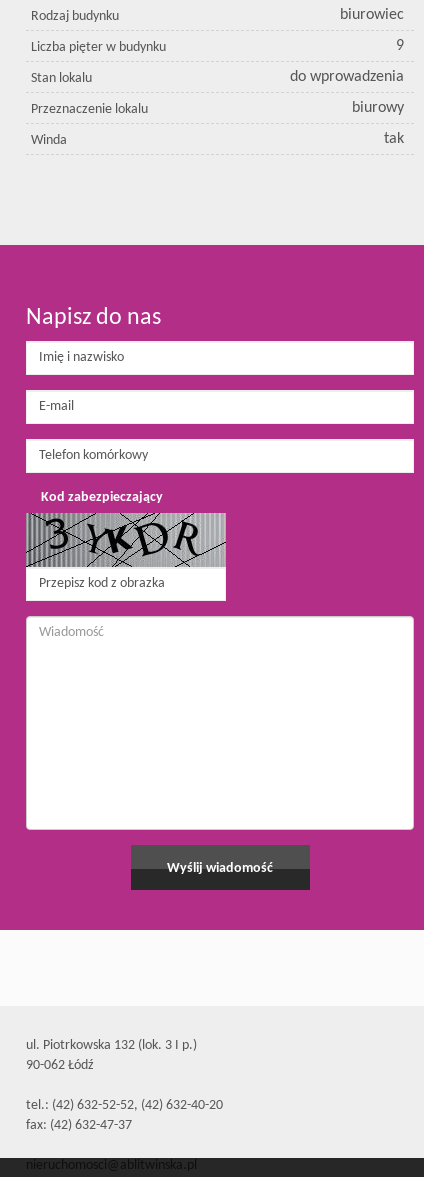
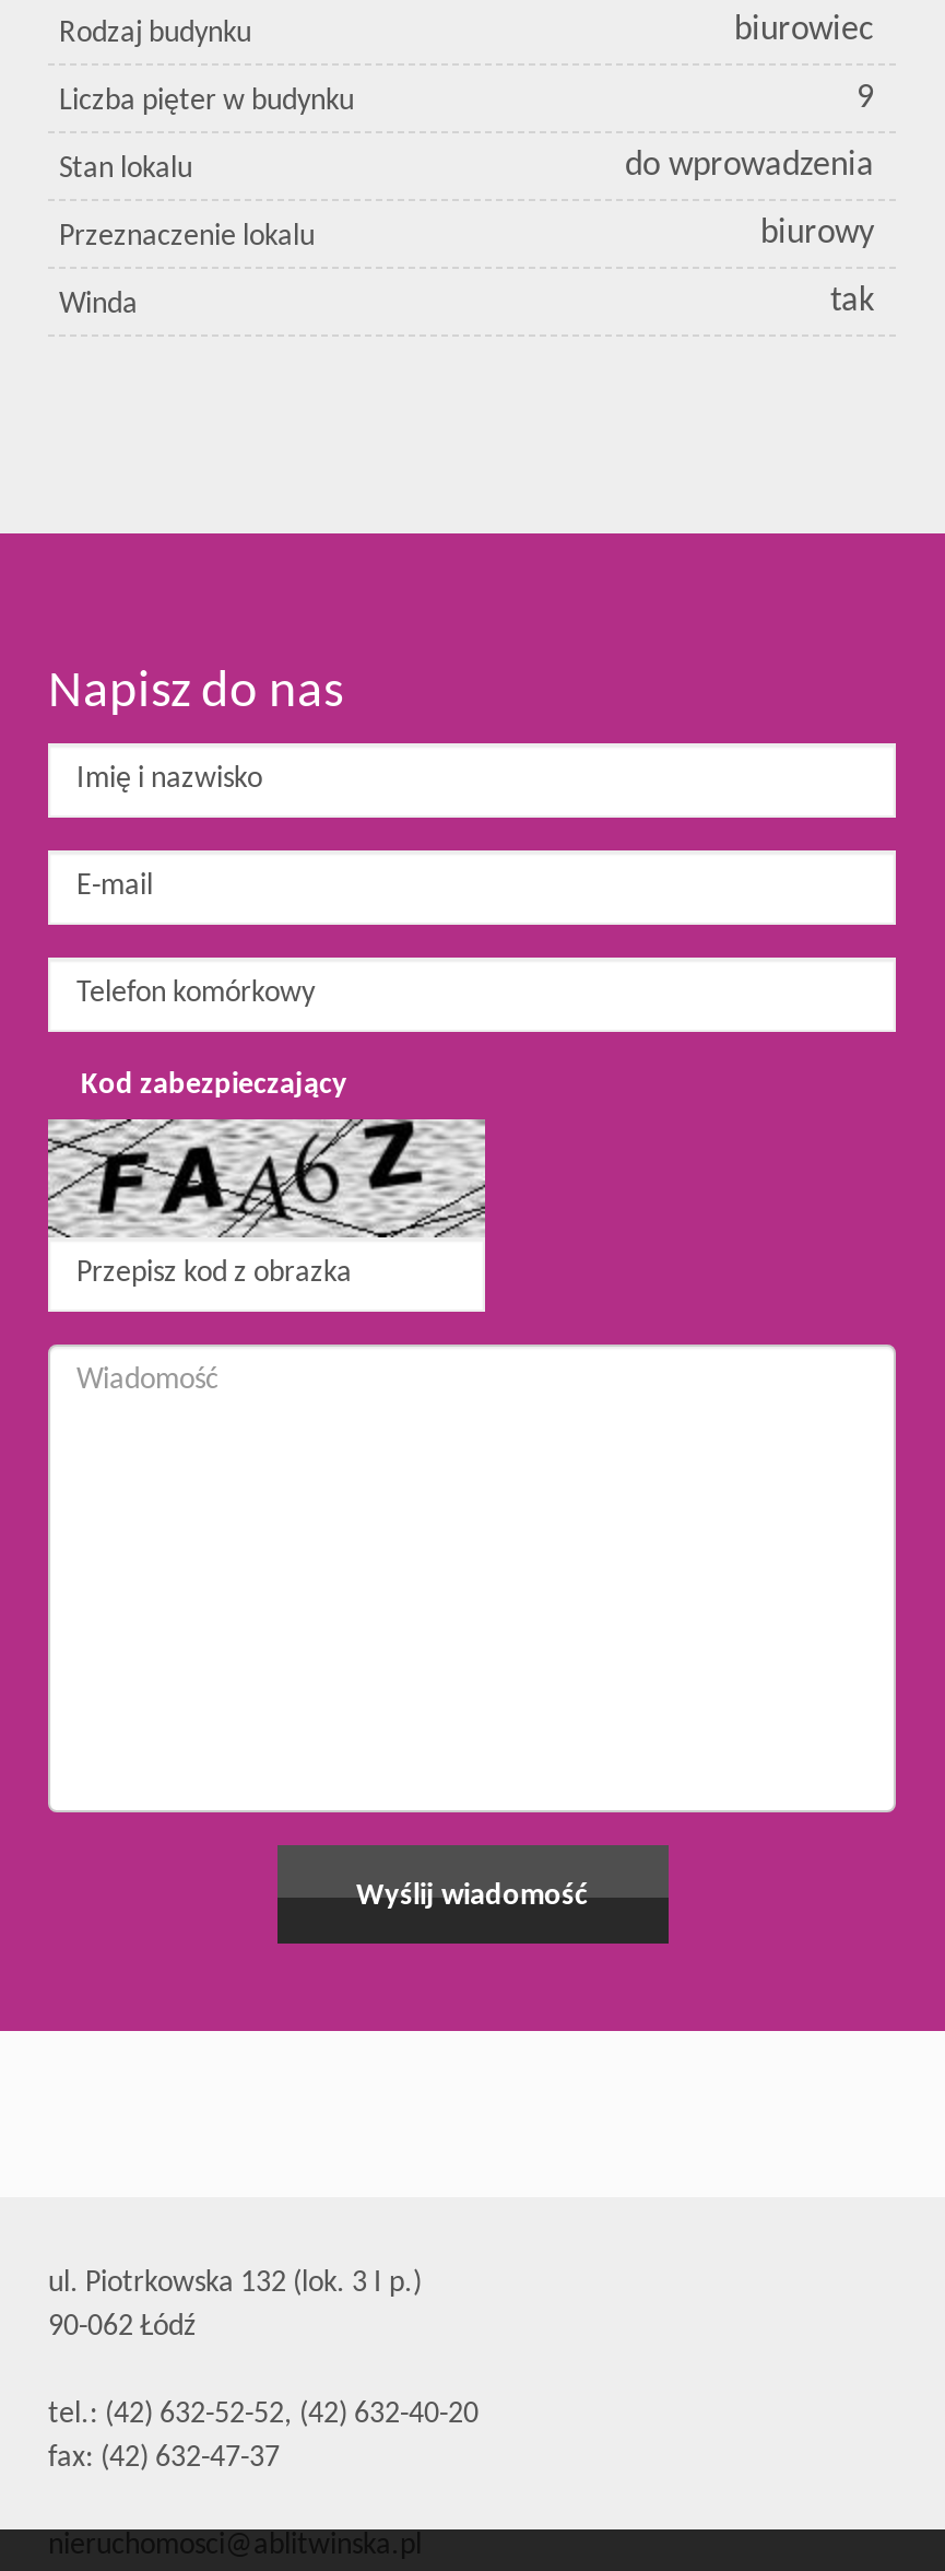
- [image]
+ [image]
